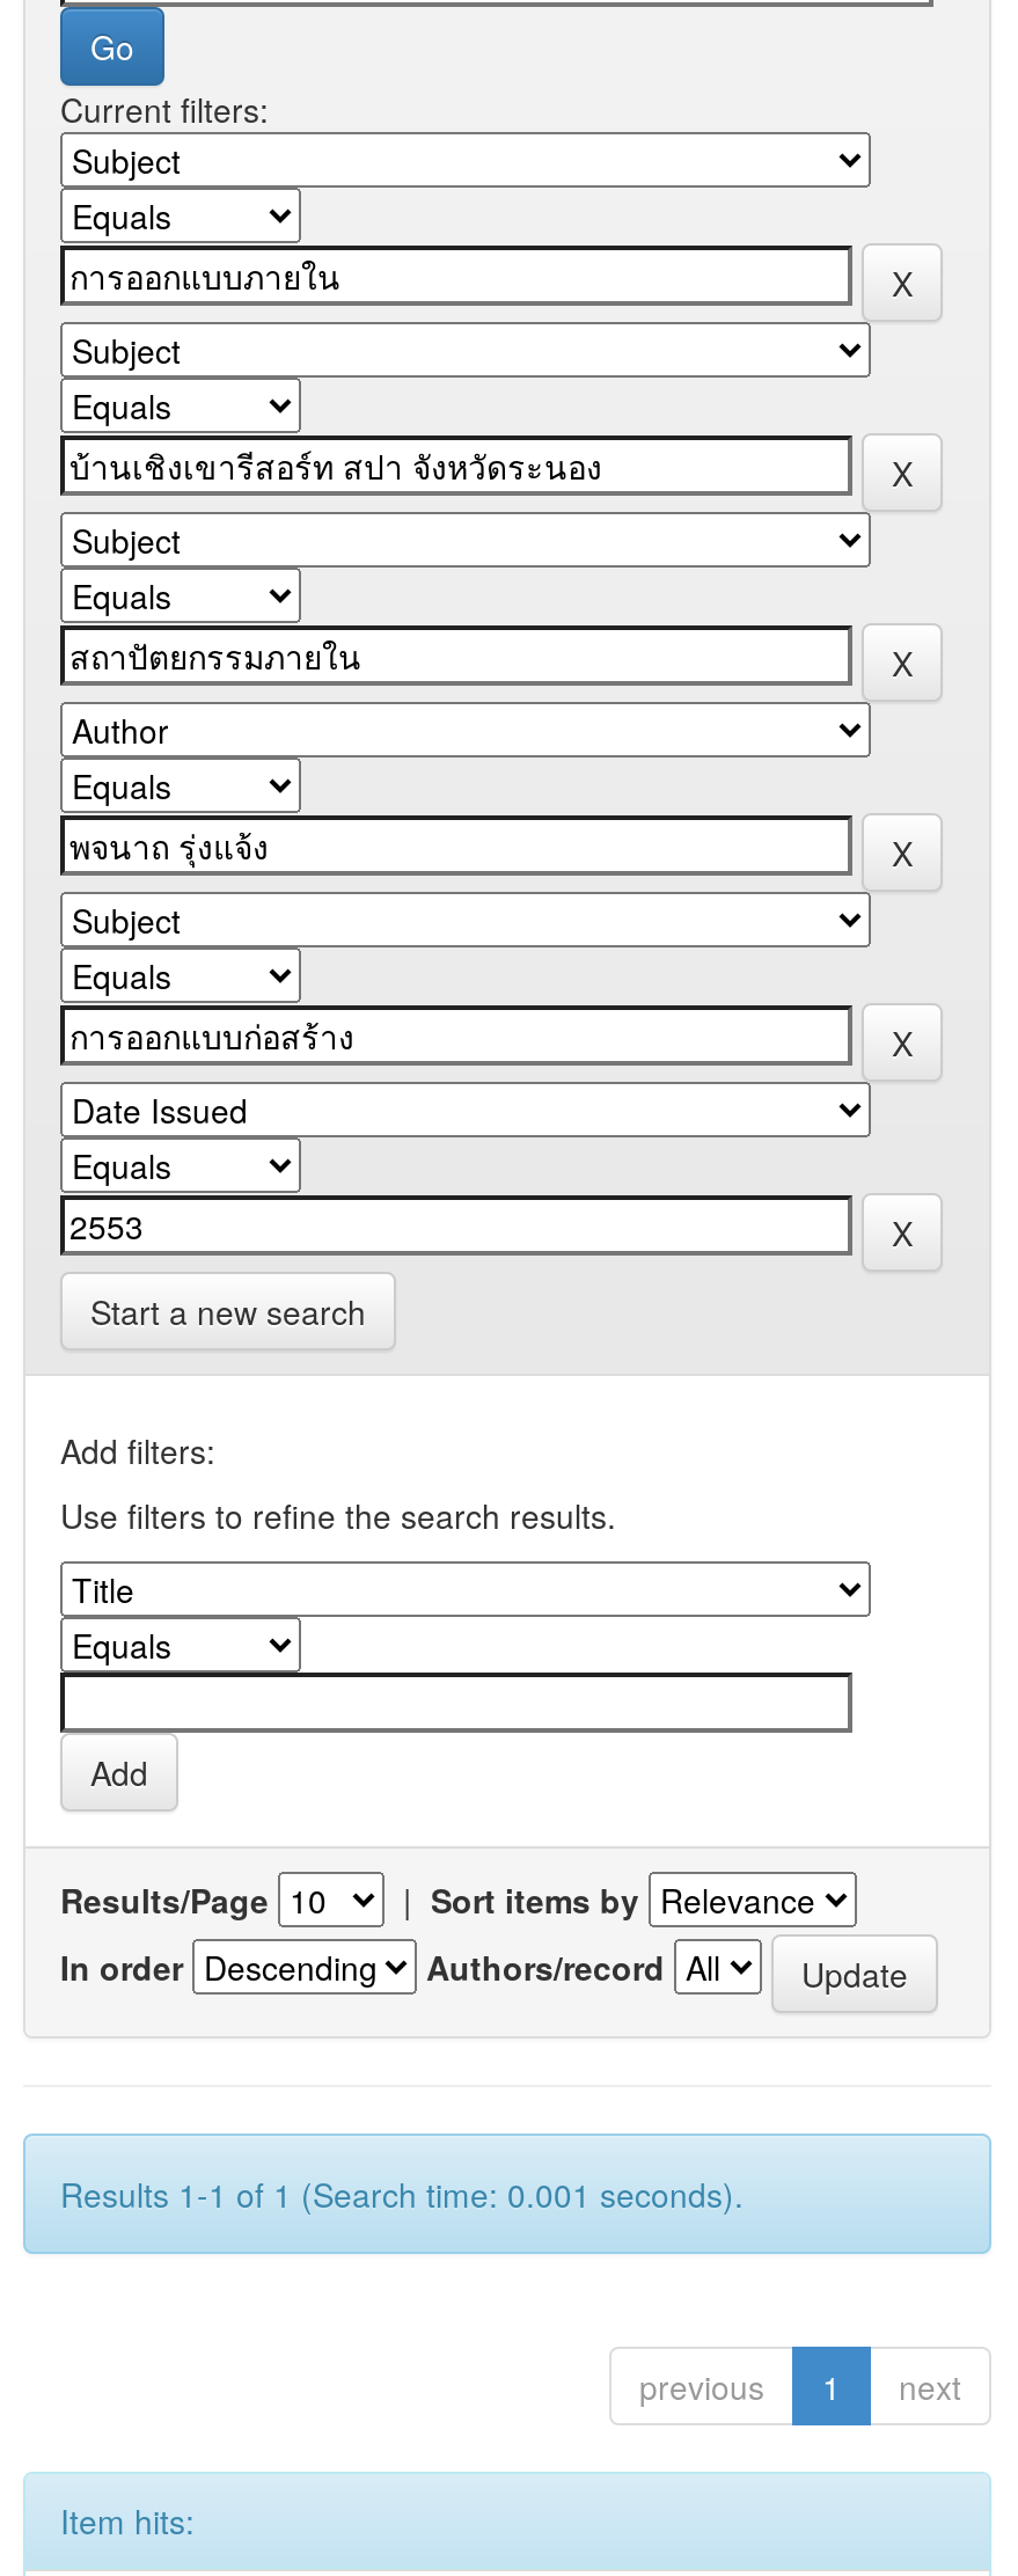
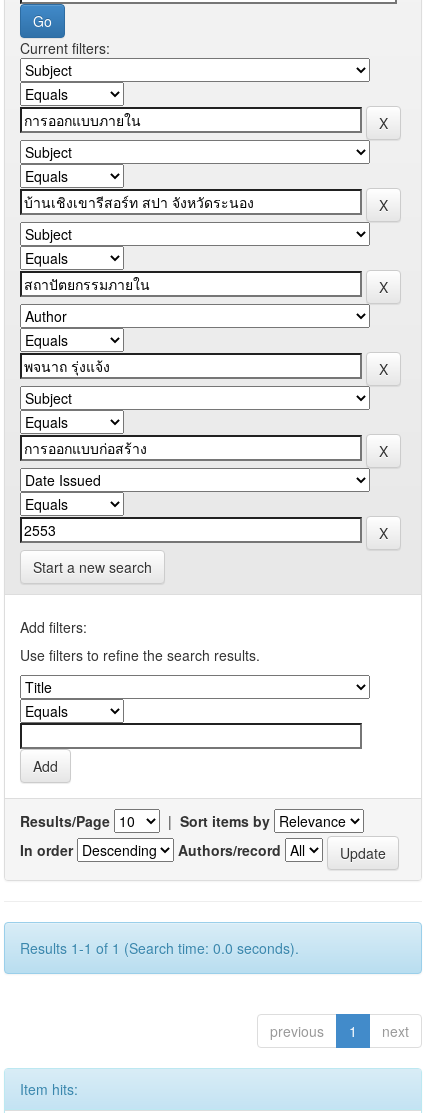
- Results 1-1 of 1 (Search time: 0.001 seconds).
+ Results 1-1 of 1 (Search time: 0.0 seconds).
